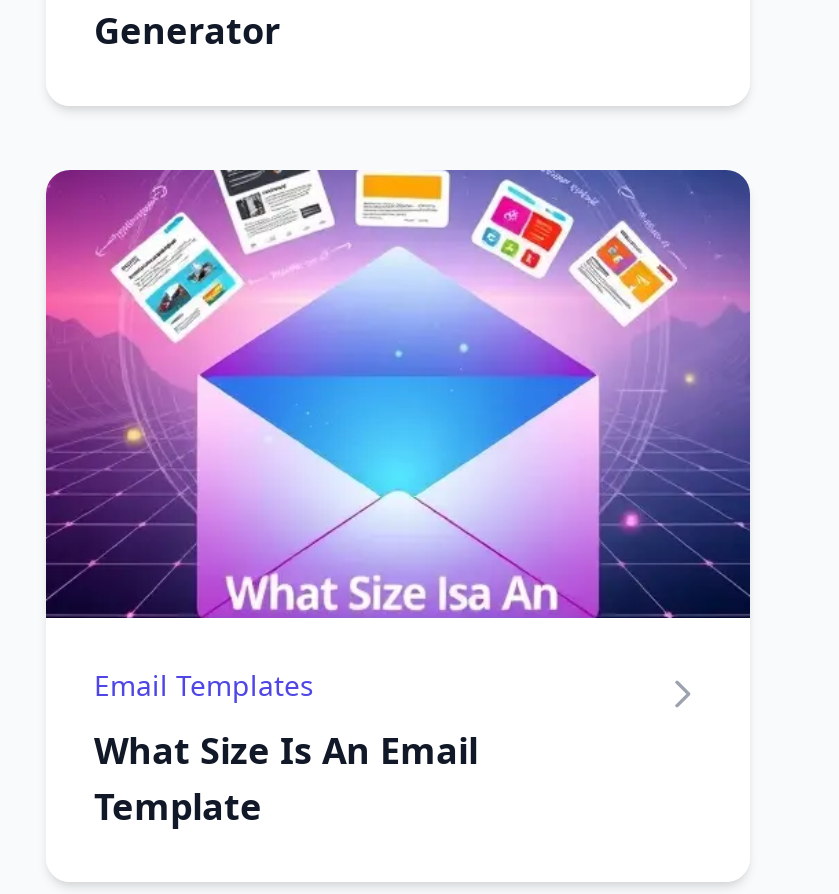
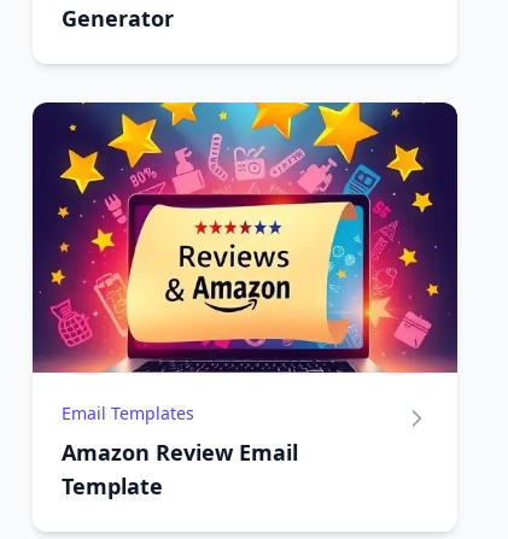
- [image]
+ [image]

- What Size Is An Email
+ Amazon Review Email
